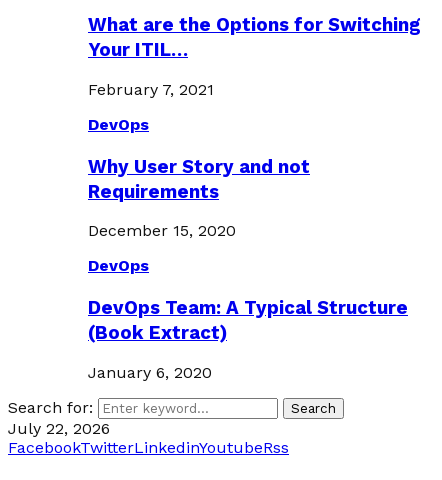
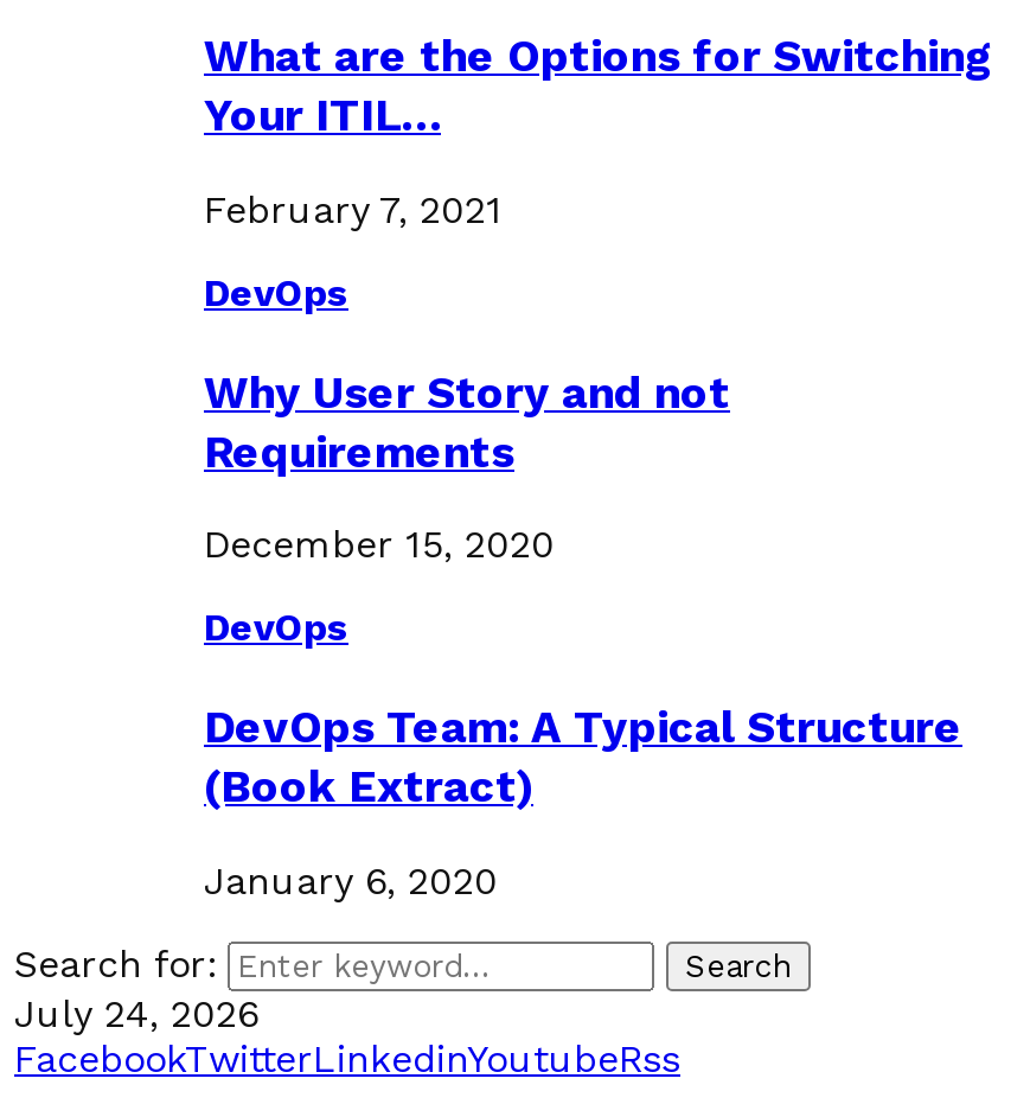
- July 22, 2026
+ July 24, 2026
